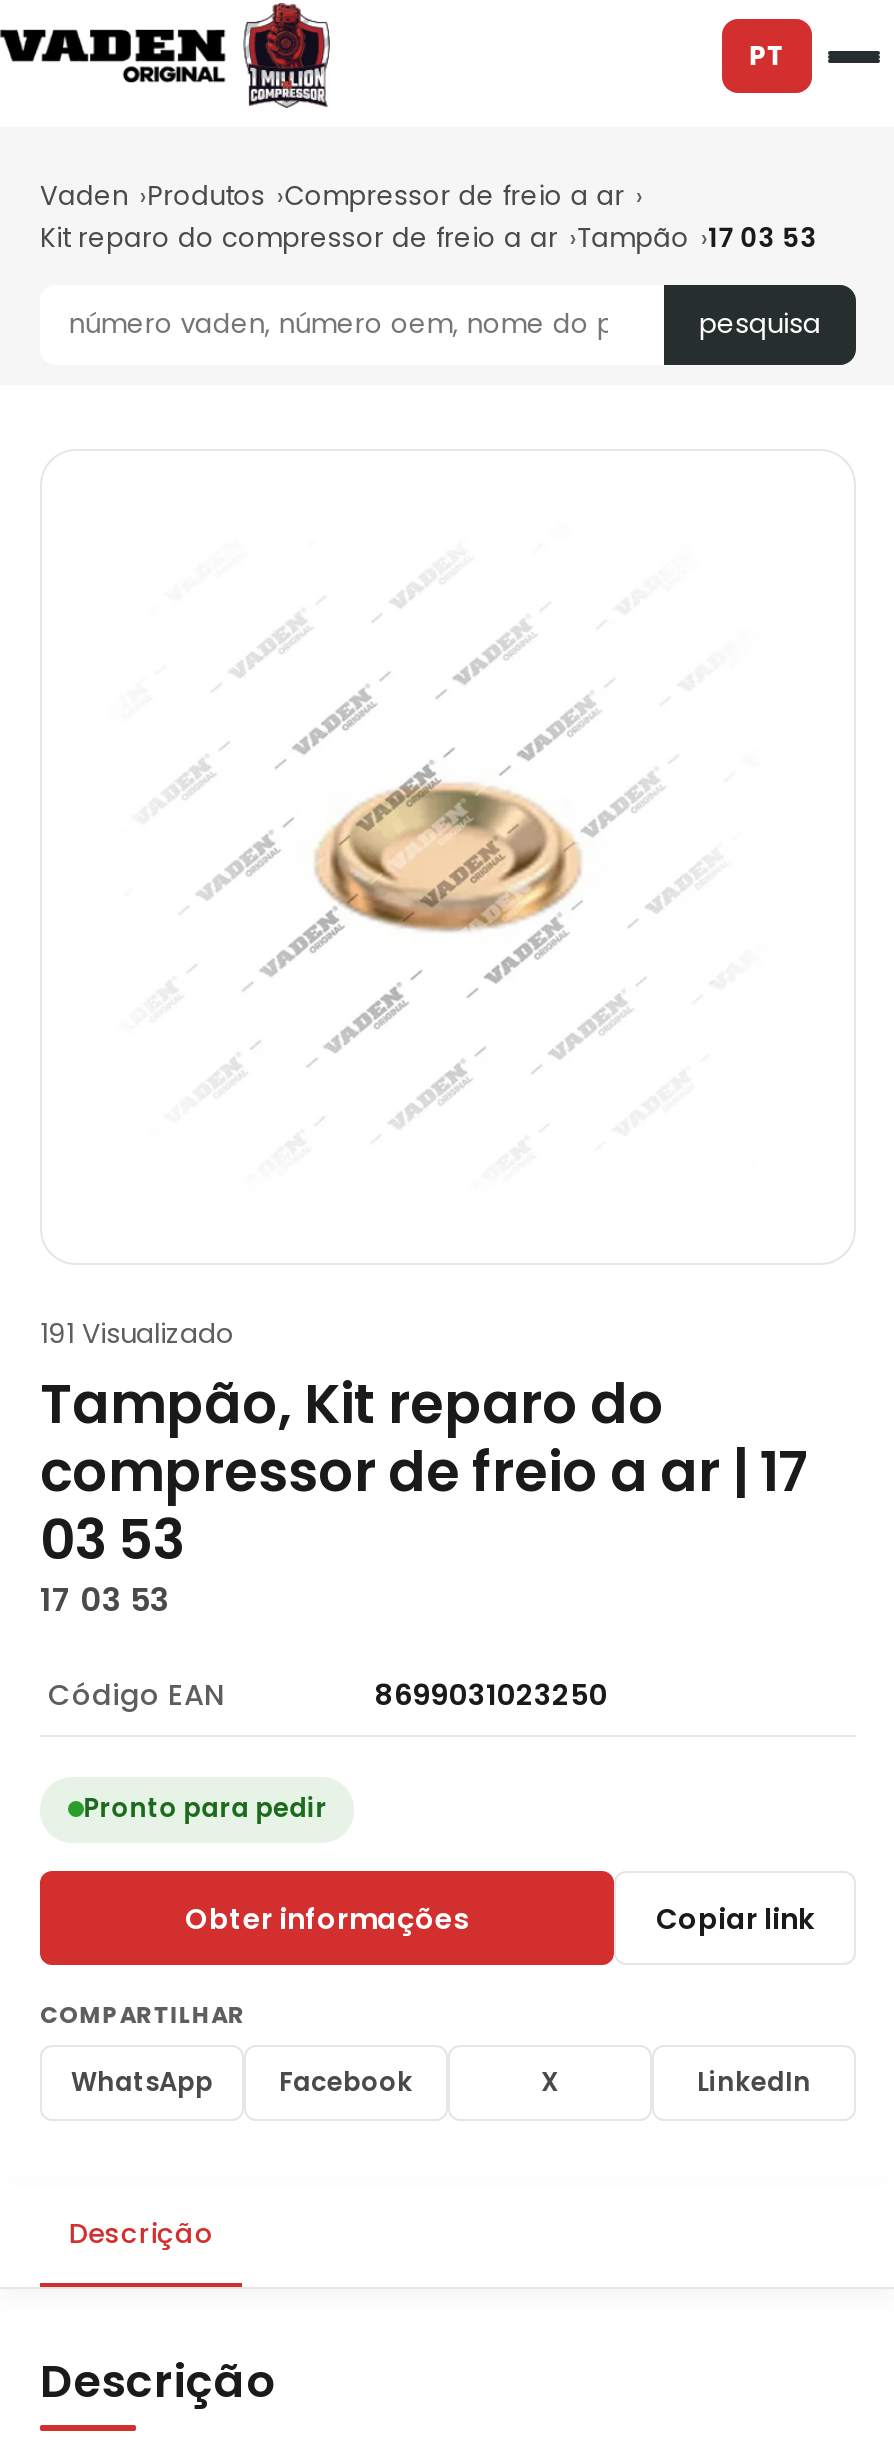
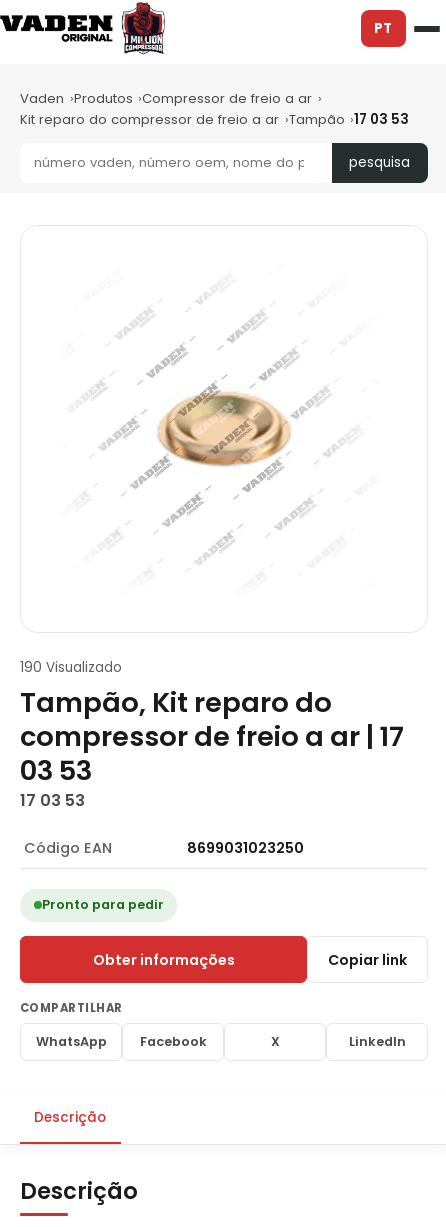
- 191 Visualizado
+ 190 Visualizado
